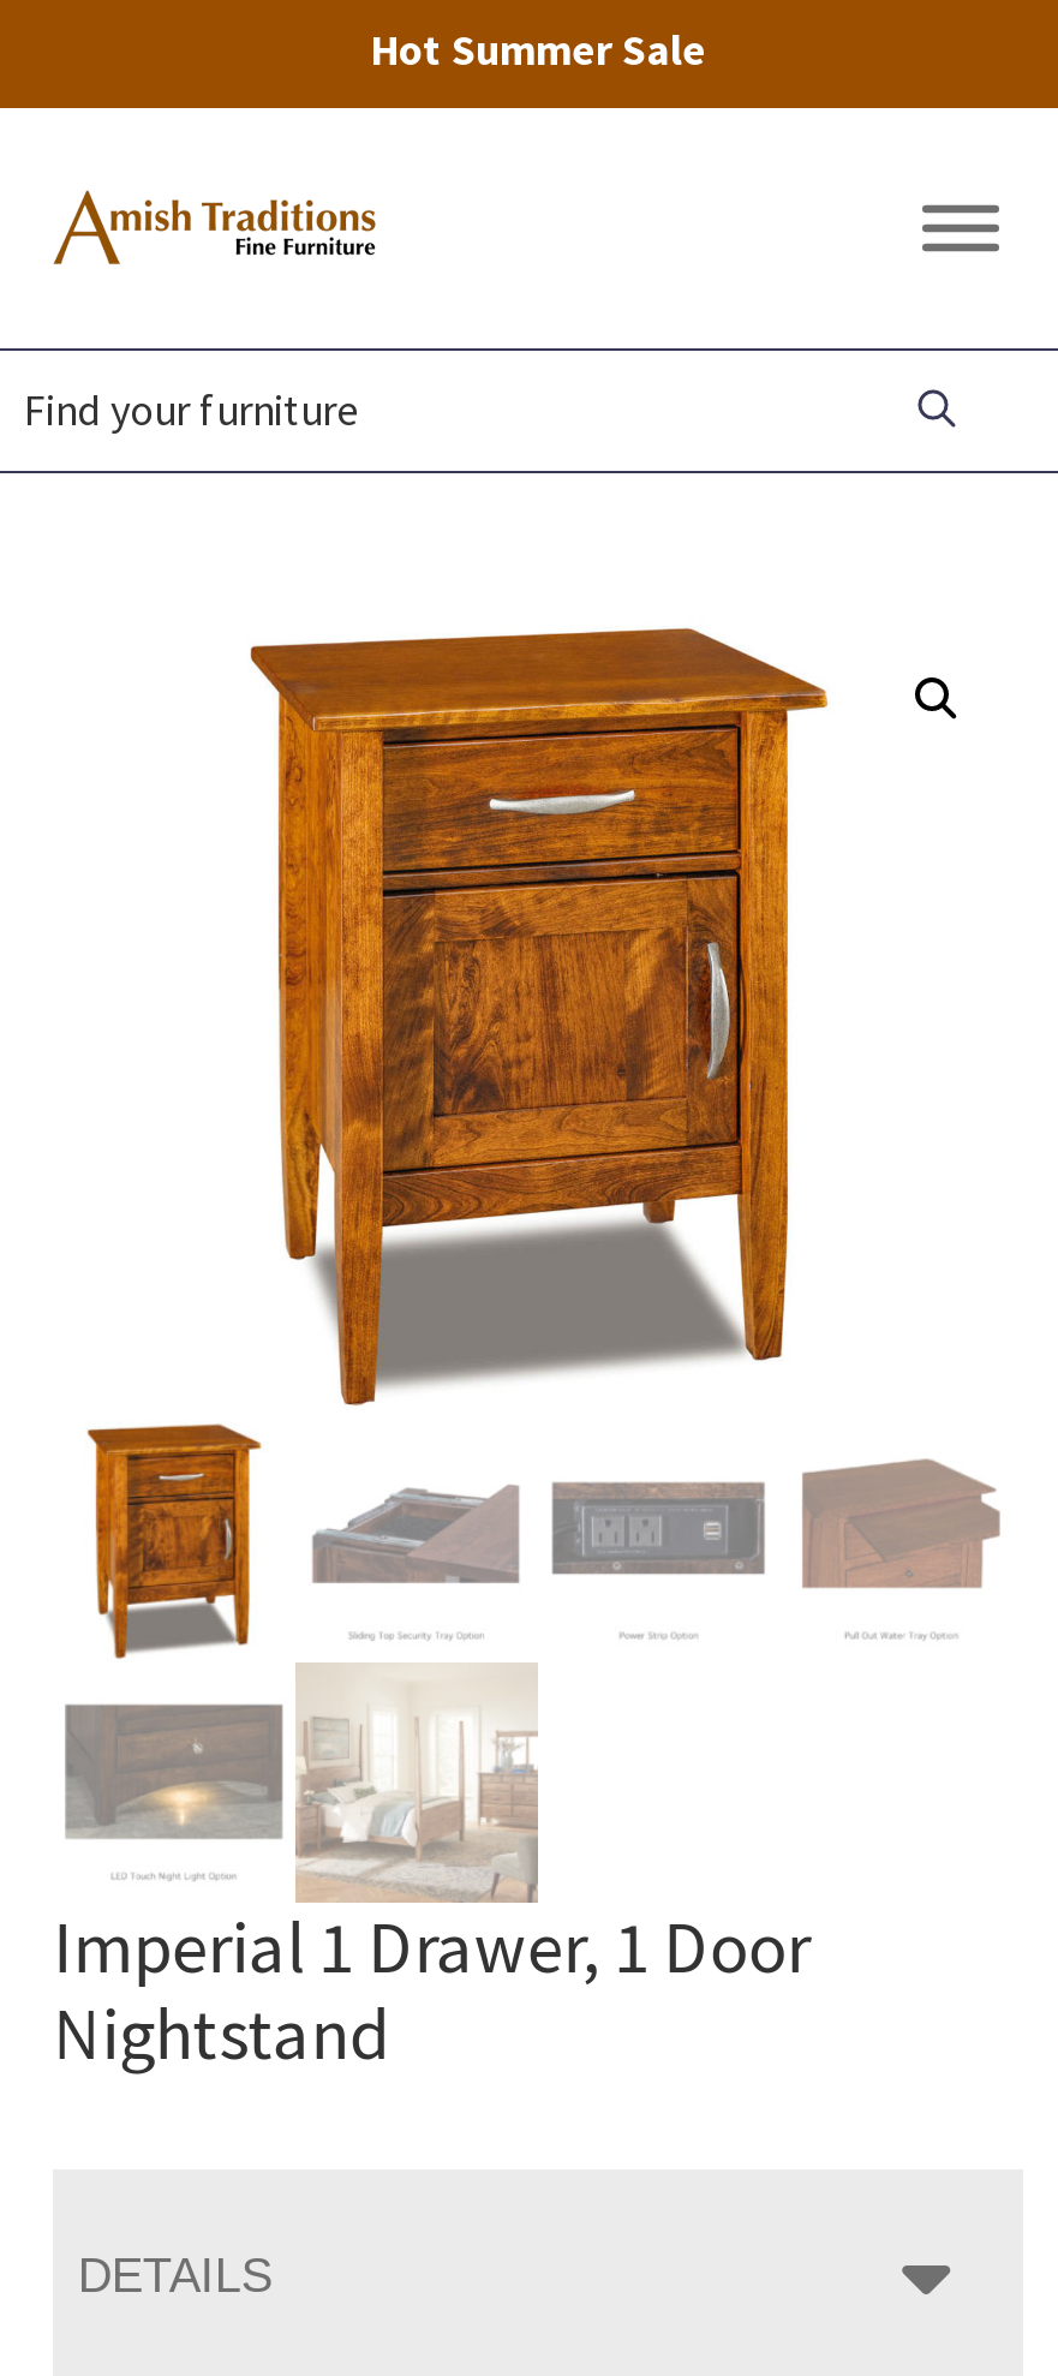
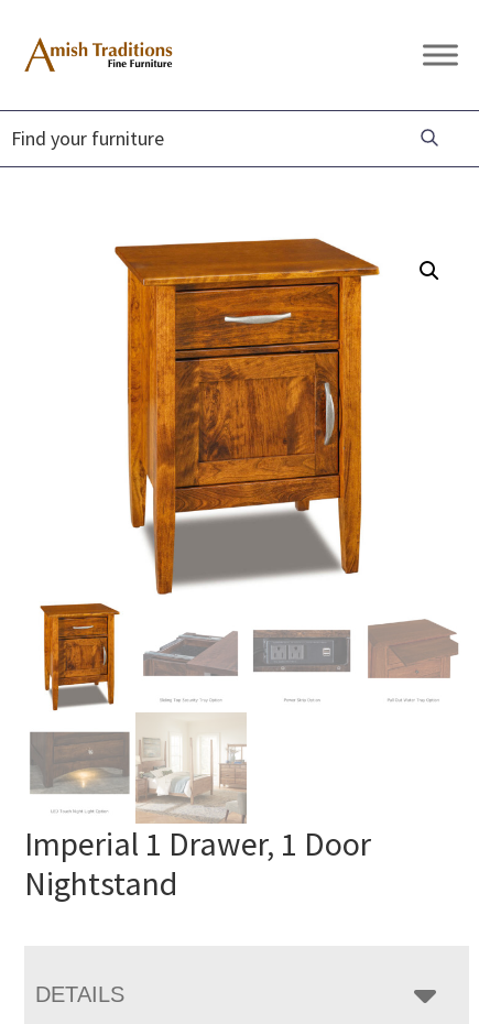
- Hot Summer Sale
